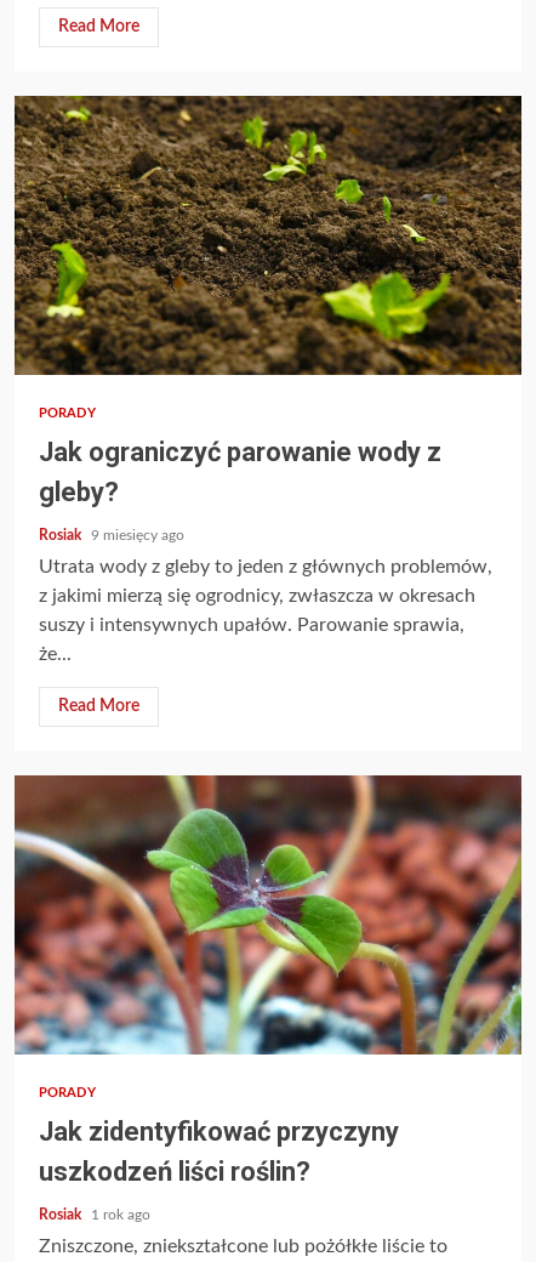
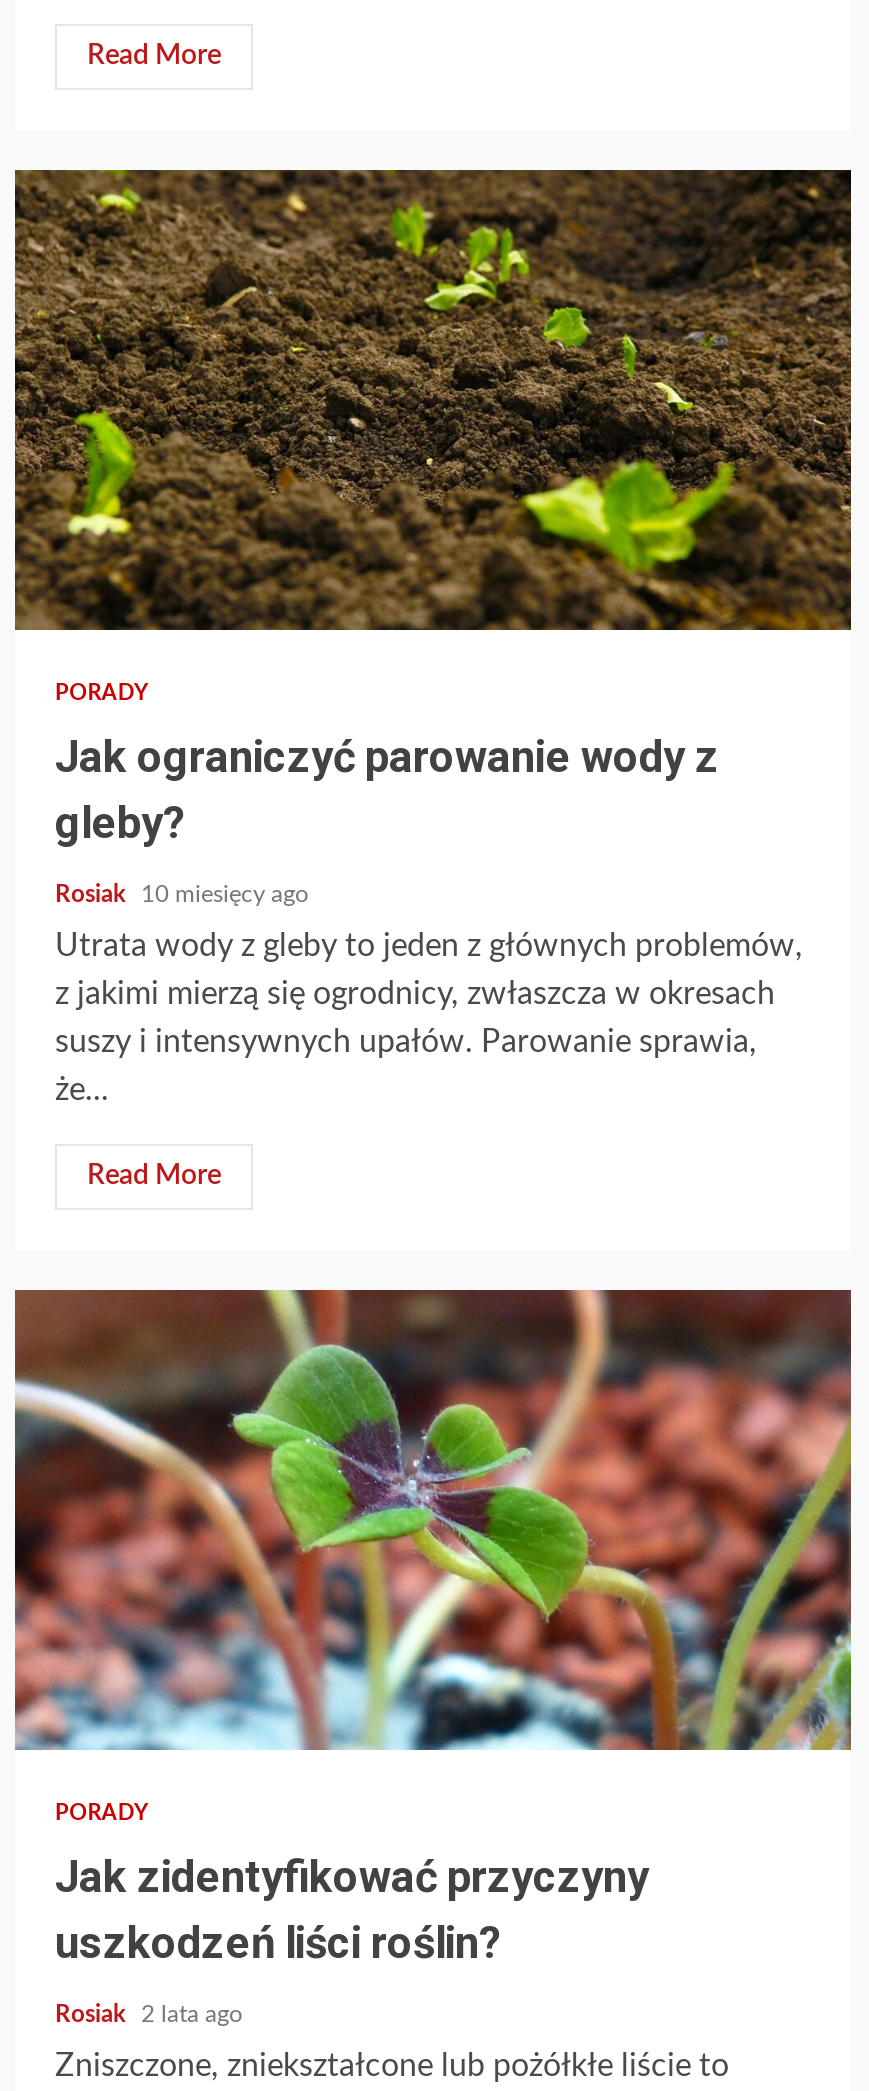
- Rosiak 9 miesięcy ago
+ Rosiak 10 miesięcy ago

- Rosiak 1 rok ago
+ Rosiak 2 lata ago
